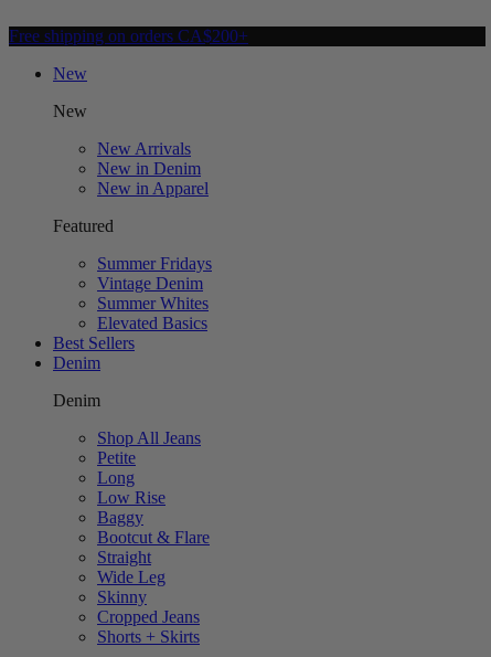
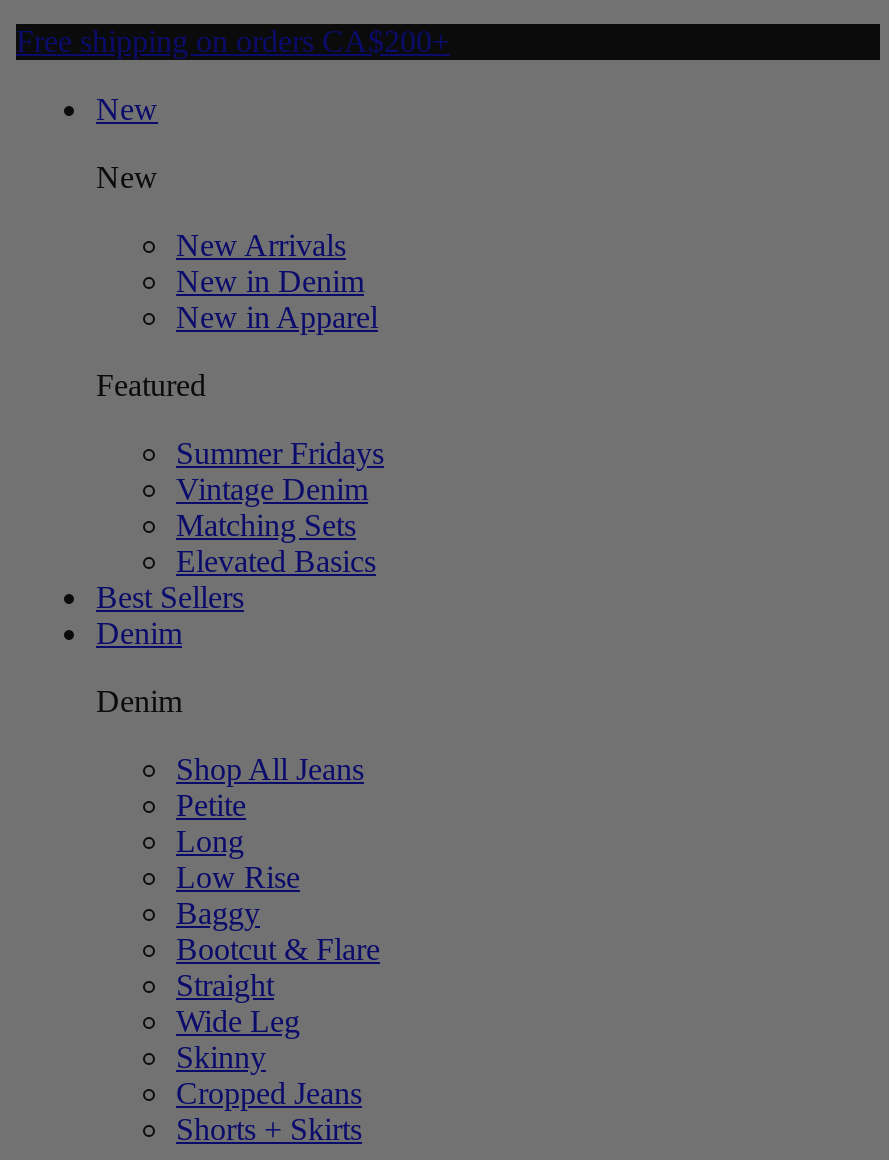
- Summer Whites
+ Matching Sets
